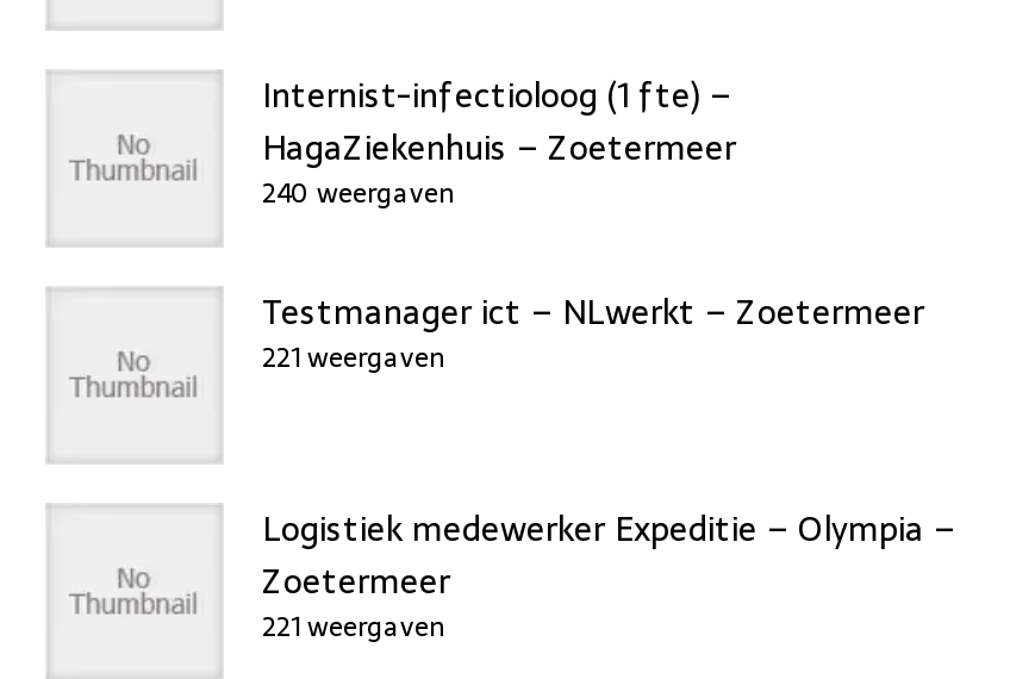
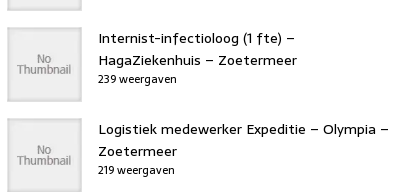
- 240 weergaven
- Testmanager ict – NLwerkt – Zoetermeer
- 221 weergaven
+ 239 weergaven

- 221 weergaven
+ 219 weergaven
